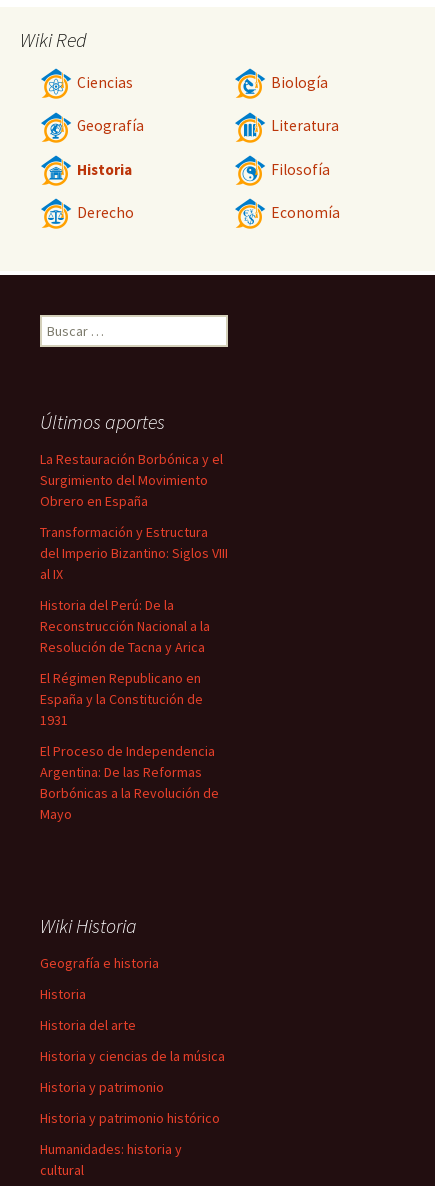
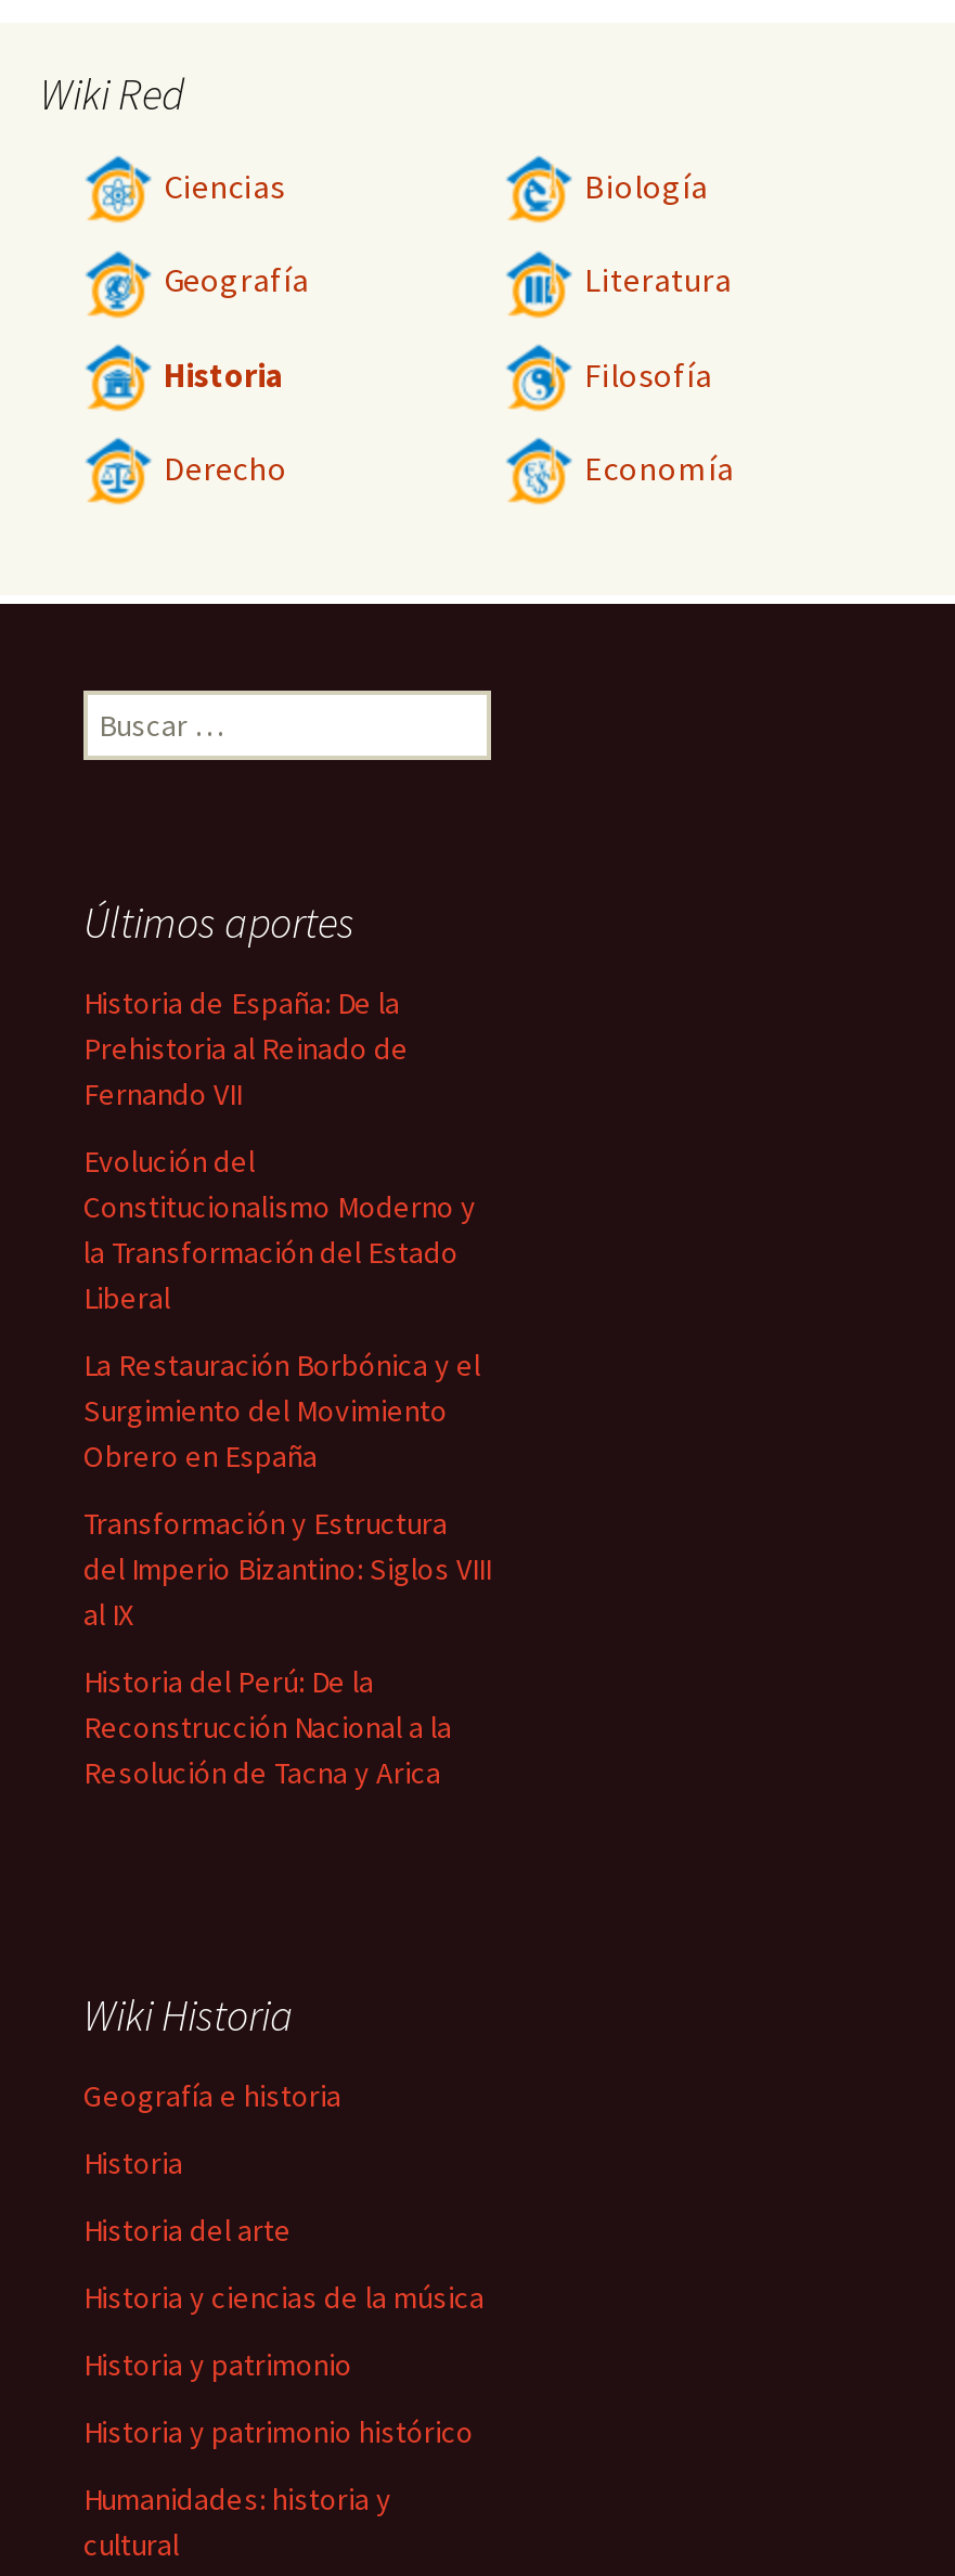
+ Historia de España: De la
+ Prehistoria al Reinado de
+ Fernando VII
+ Evolución del
+ Constitucionalismo Moderno y
+ la Transformación del Estado
+ Liberal

moved down: La Restauración Borbónica y el | Surgimiento del Movimiento | Obrero en España | ... | Reconstrucción Nacional a la | Resolución de Tacna y Arica

- El Régimen Republicano en
- España y la Constitución de
- 1931
- El Proceso de Independencia
- Argentina: De las Reformas
- Borbónicas a la Revolución de
- Mayo
